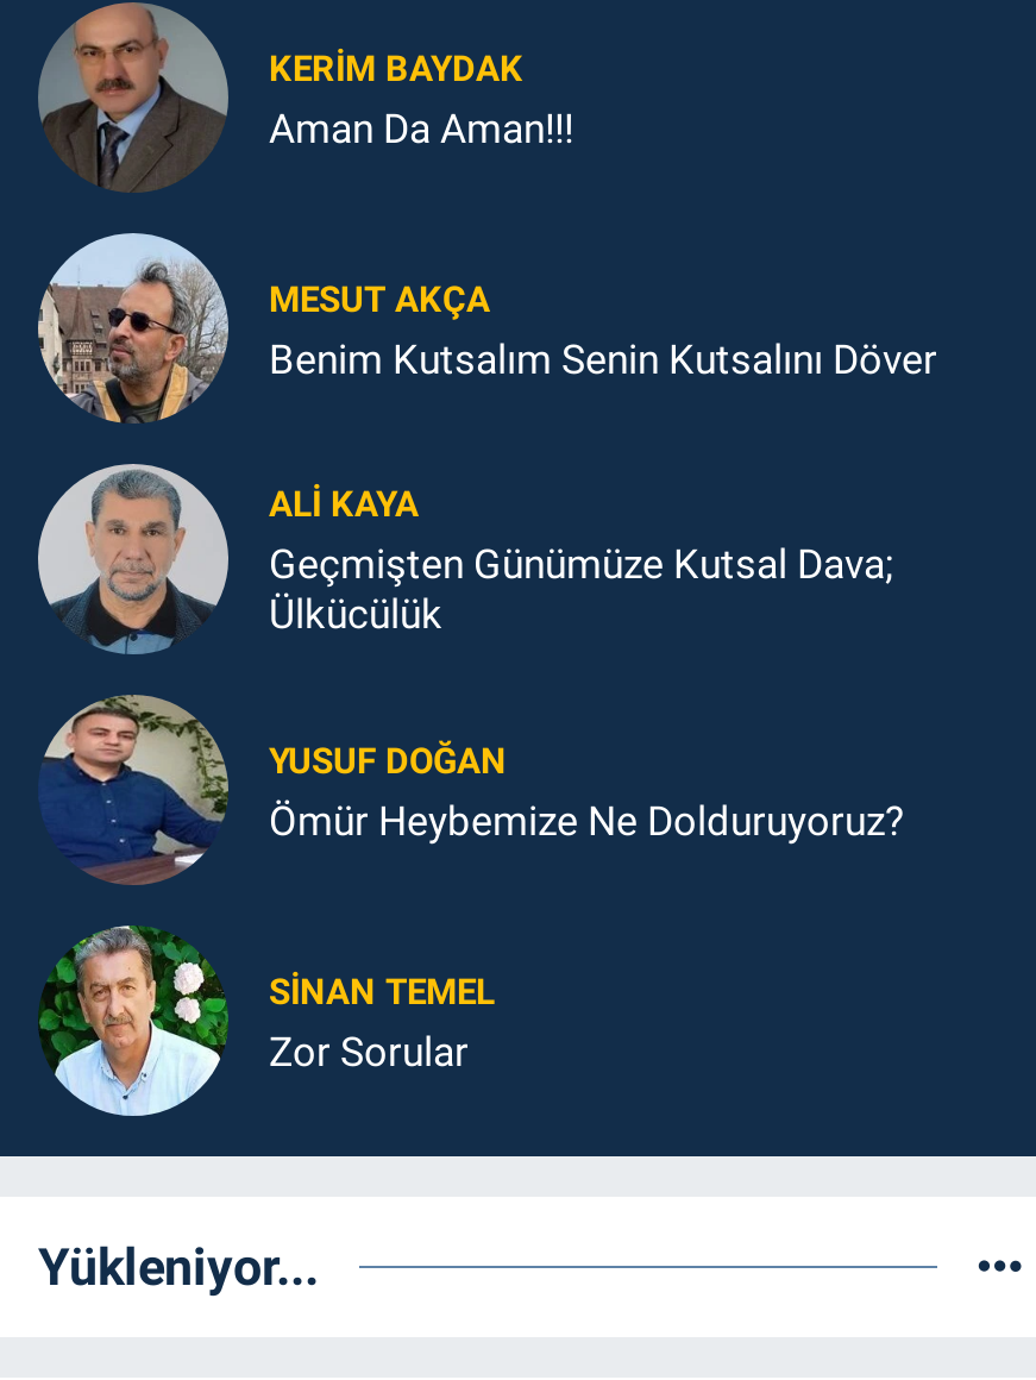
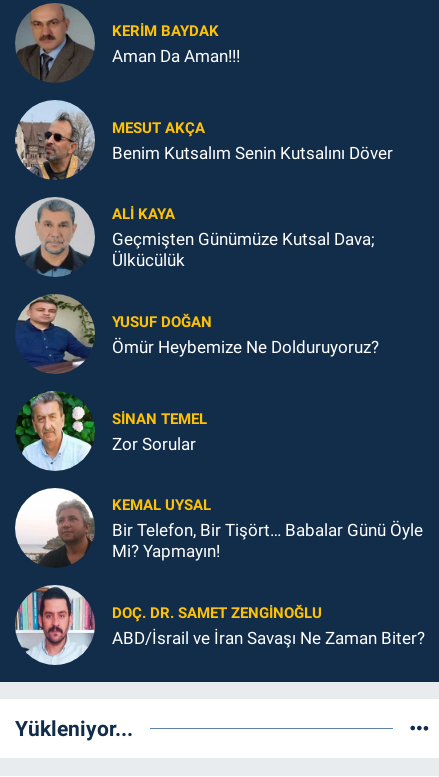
+ [image]
+ KEMAL UYSAL
+ Bir Telefon, Bir Tişört… Babalar Günü Öyle
+ Mi? Yapmayın!
+ DOÇ. DR. SAMET ZENGİNOĞLU
+ ABD/İsrail ve İran Savaşı Ne Zaman Biter?

+ [image]
